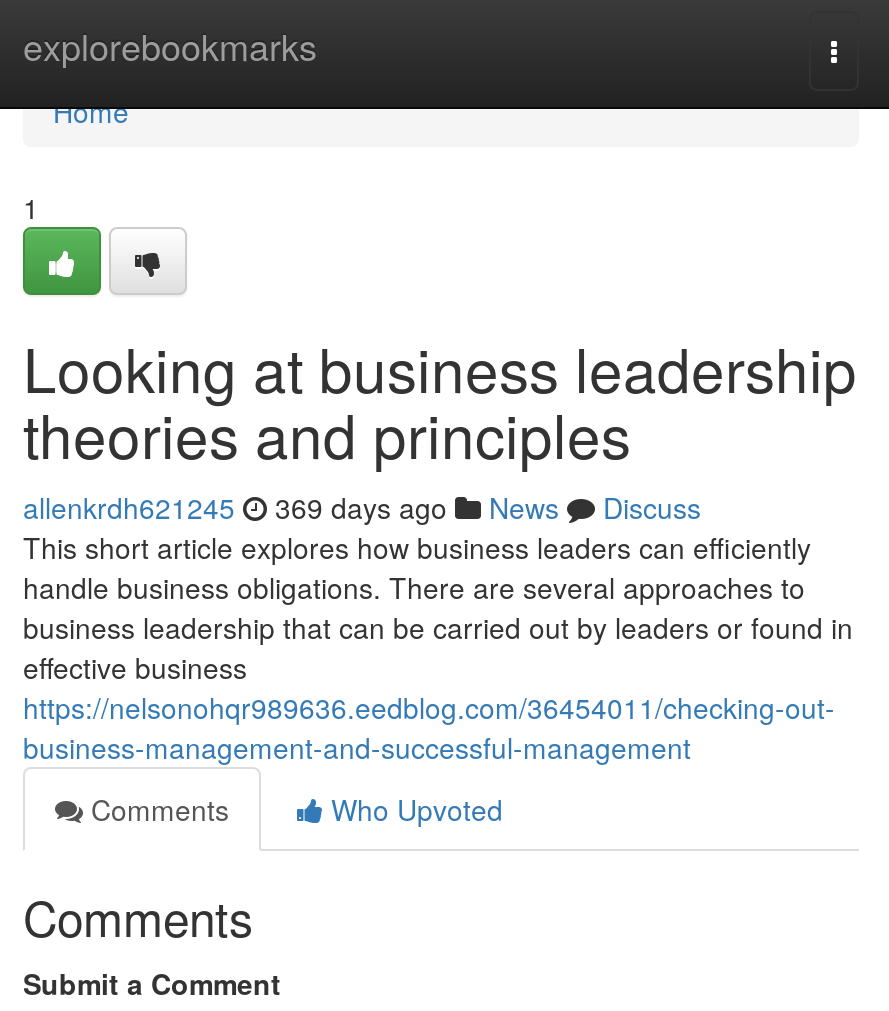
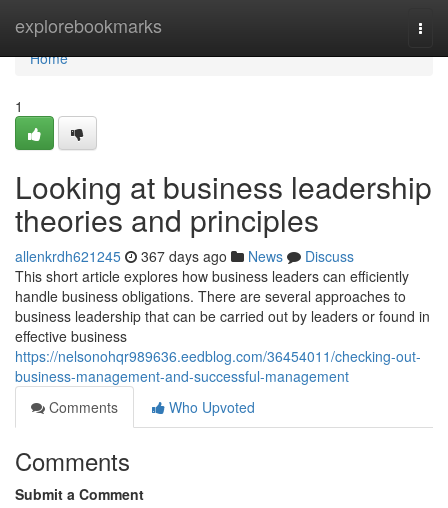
- allenkrdh621245 369 days ago News Discuss
+ allenkrdh621245 367 days ago News Discuss
